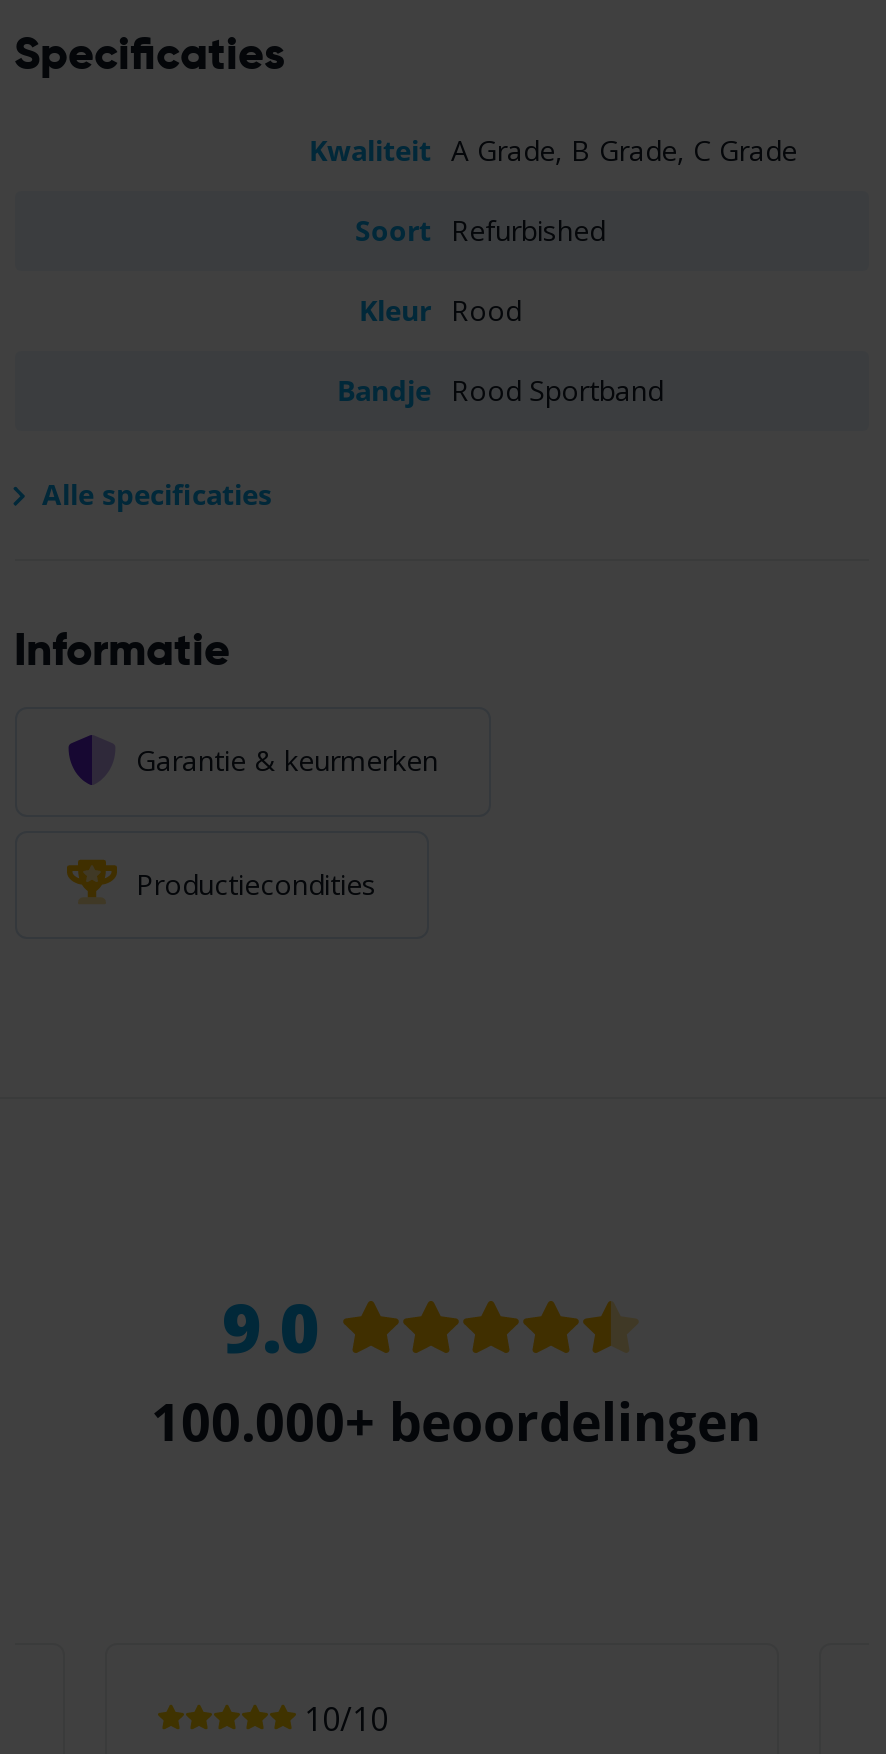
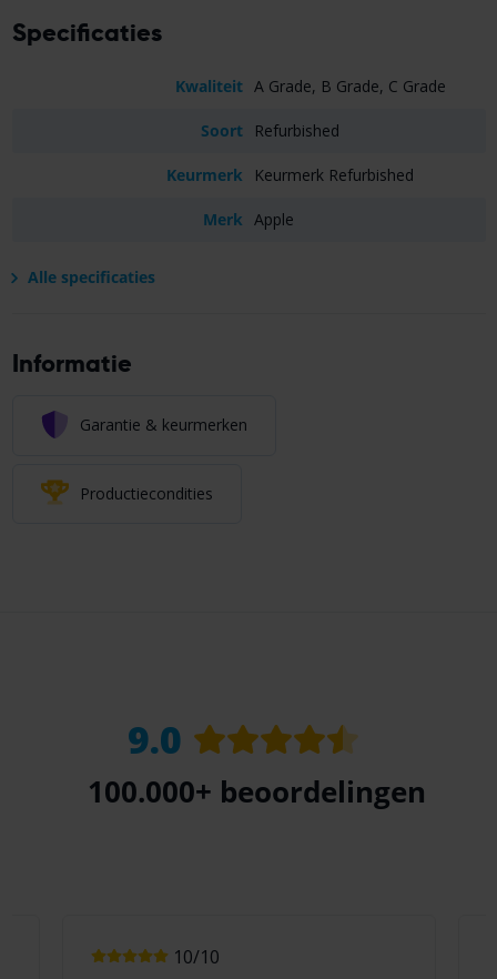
- Kleur Rood
+ Keurmerk Keurmerk Refurbished

- Bandje Rood Sportband
+ Merk Apple
